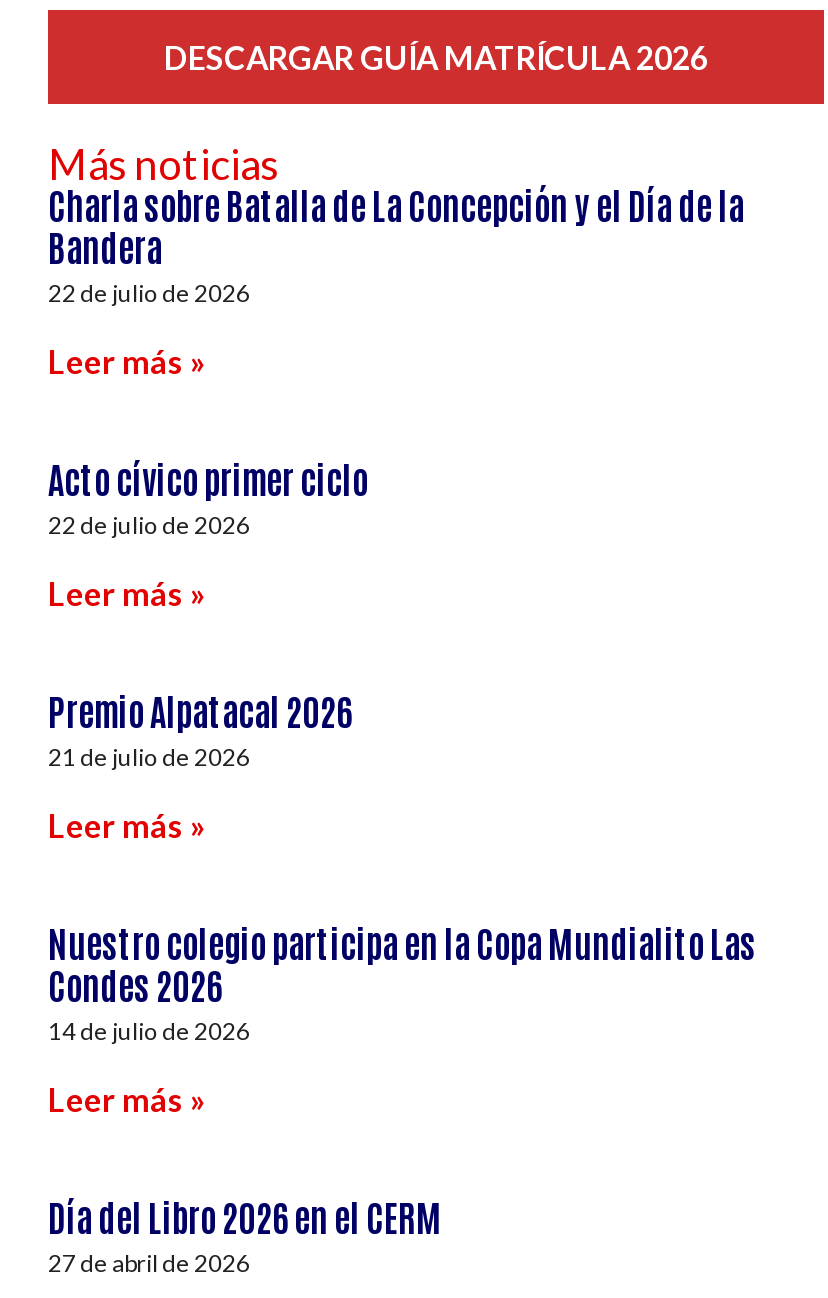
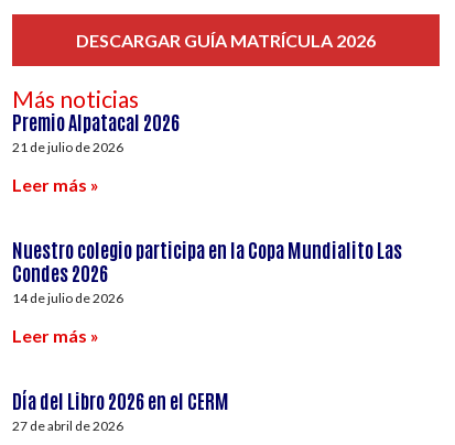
- Charla sobre Batalla de La Concepción y el Día de la
- Bandera
- 22 de julio de 2026
- Leer más »
- Acto cívico primer ciclo
- 22 de julio de 2026
- Leer más »
